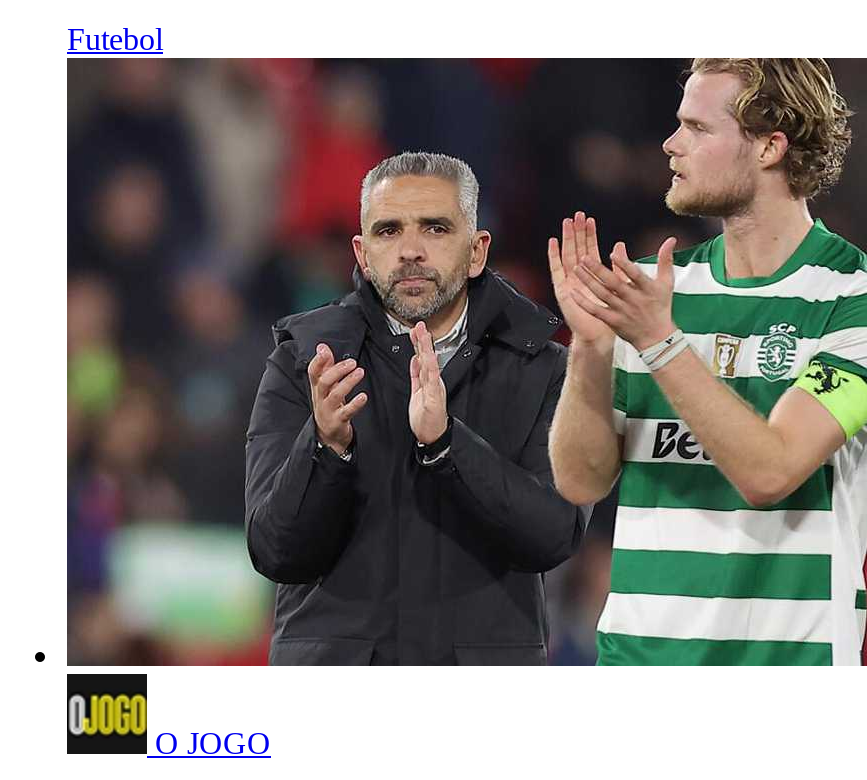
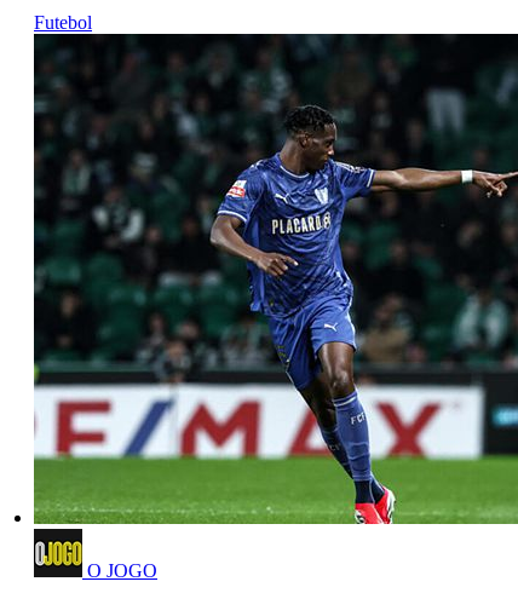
- [image]
+ [image]
